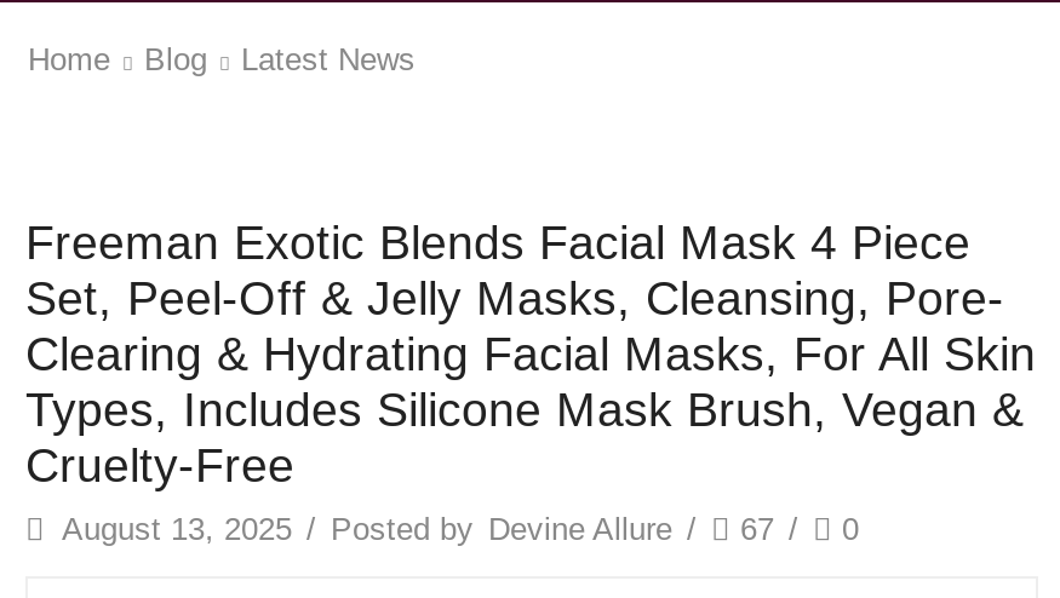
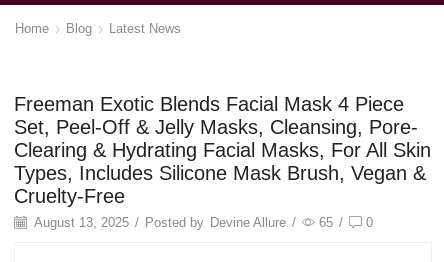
- August 13, 2025 / Posted by Devine Allure / 67 / 0
+ August 13, 2025 / Posted by Devine Allure / 65 / 0
